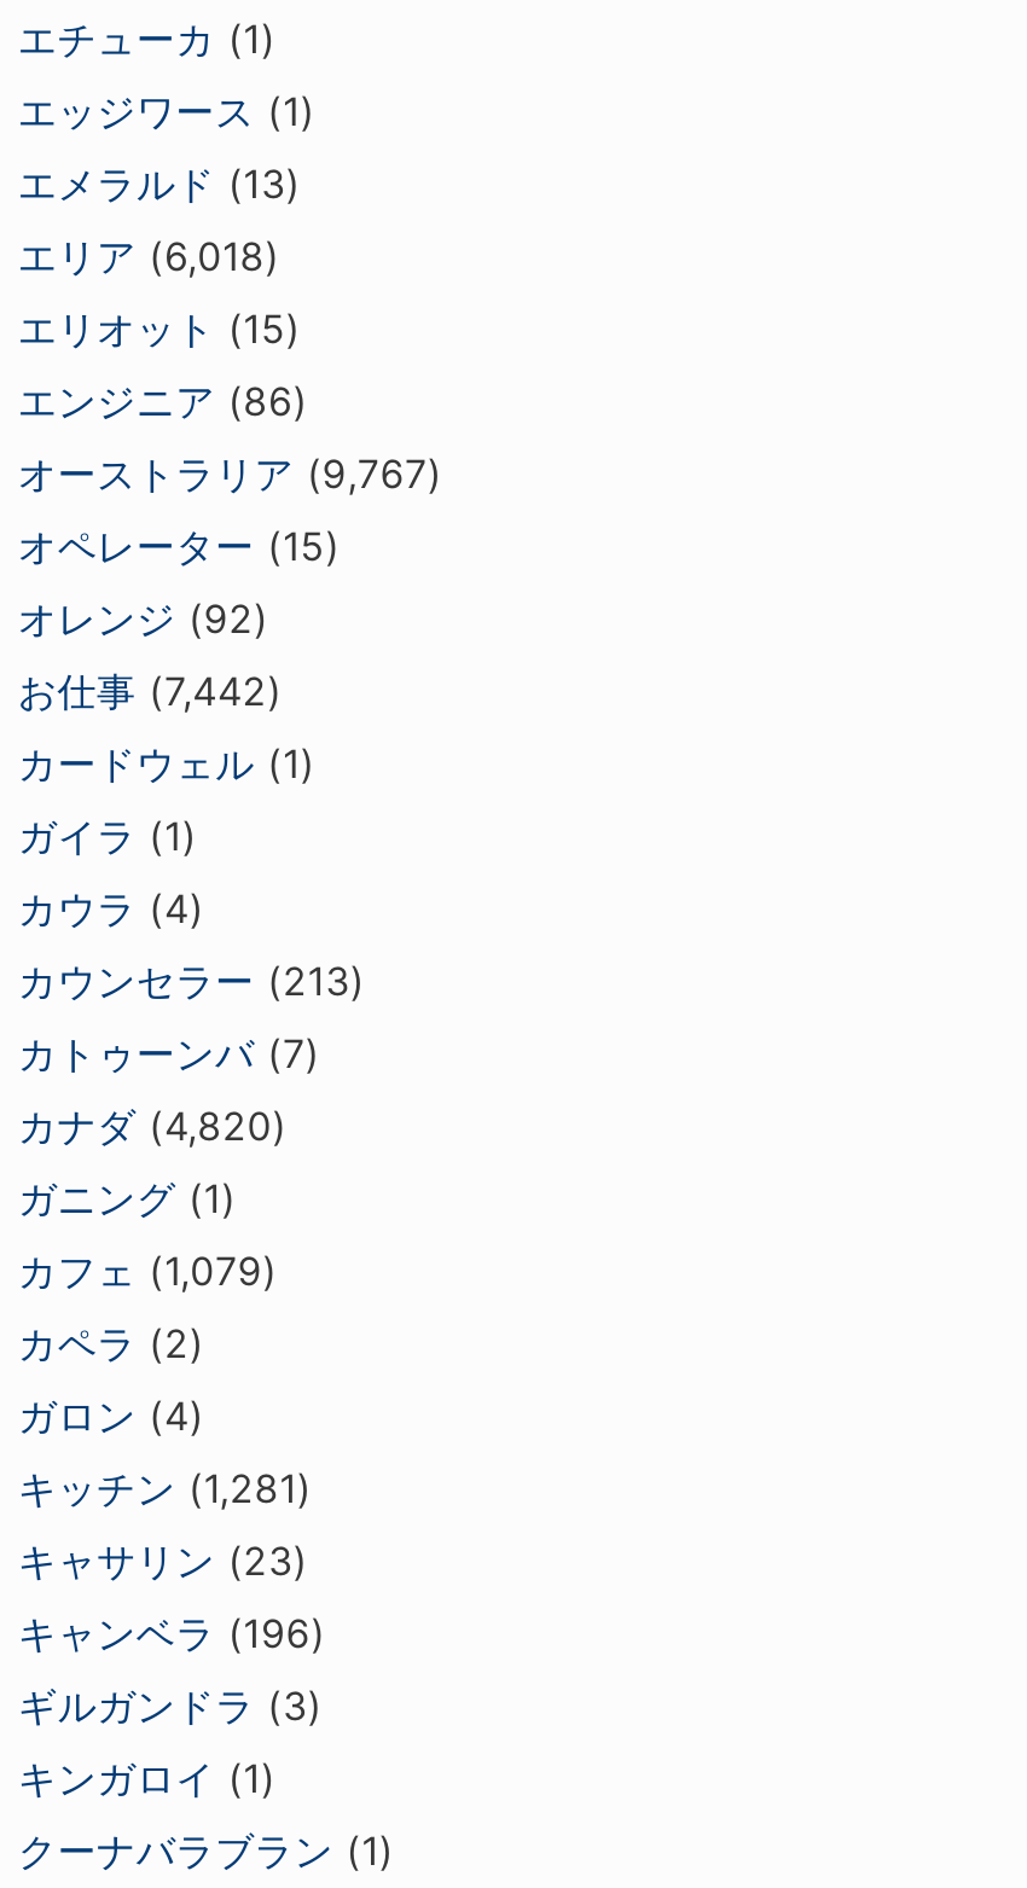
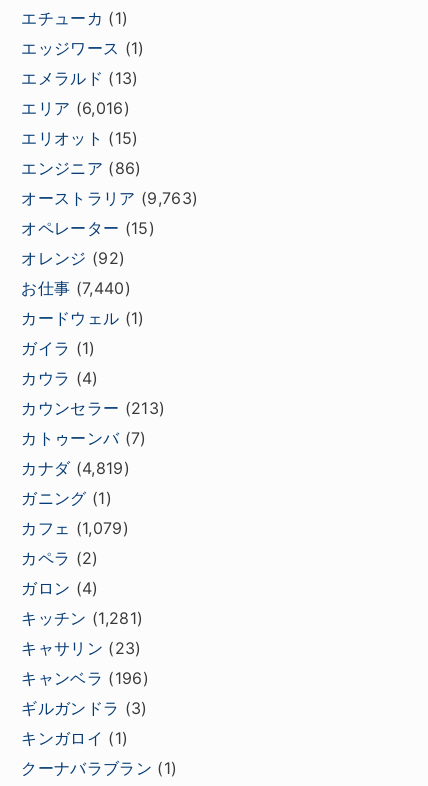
- エリア(6,018)
+ エリア(6,016)

- オーストラリア(9,767)
+ オーストラリア(9,763)

- お仕事(7,442)
+ お仕事(7,440)

- カナダ(4,820)
+ カナダ(4,819)
